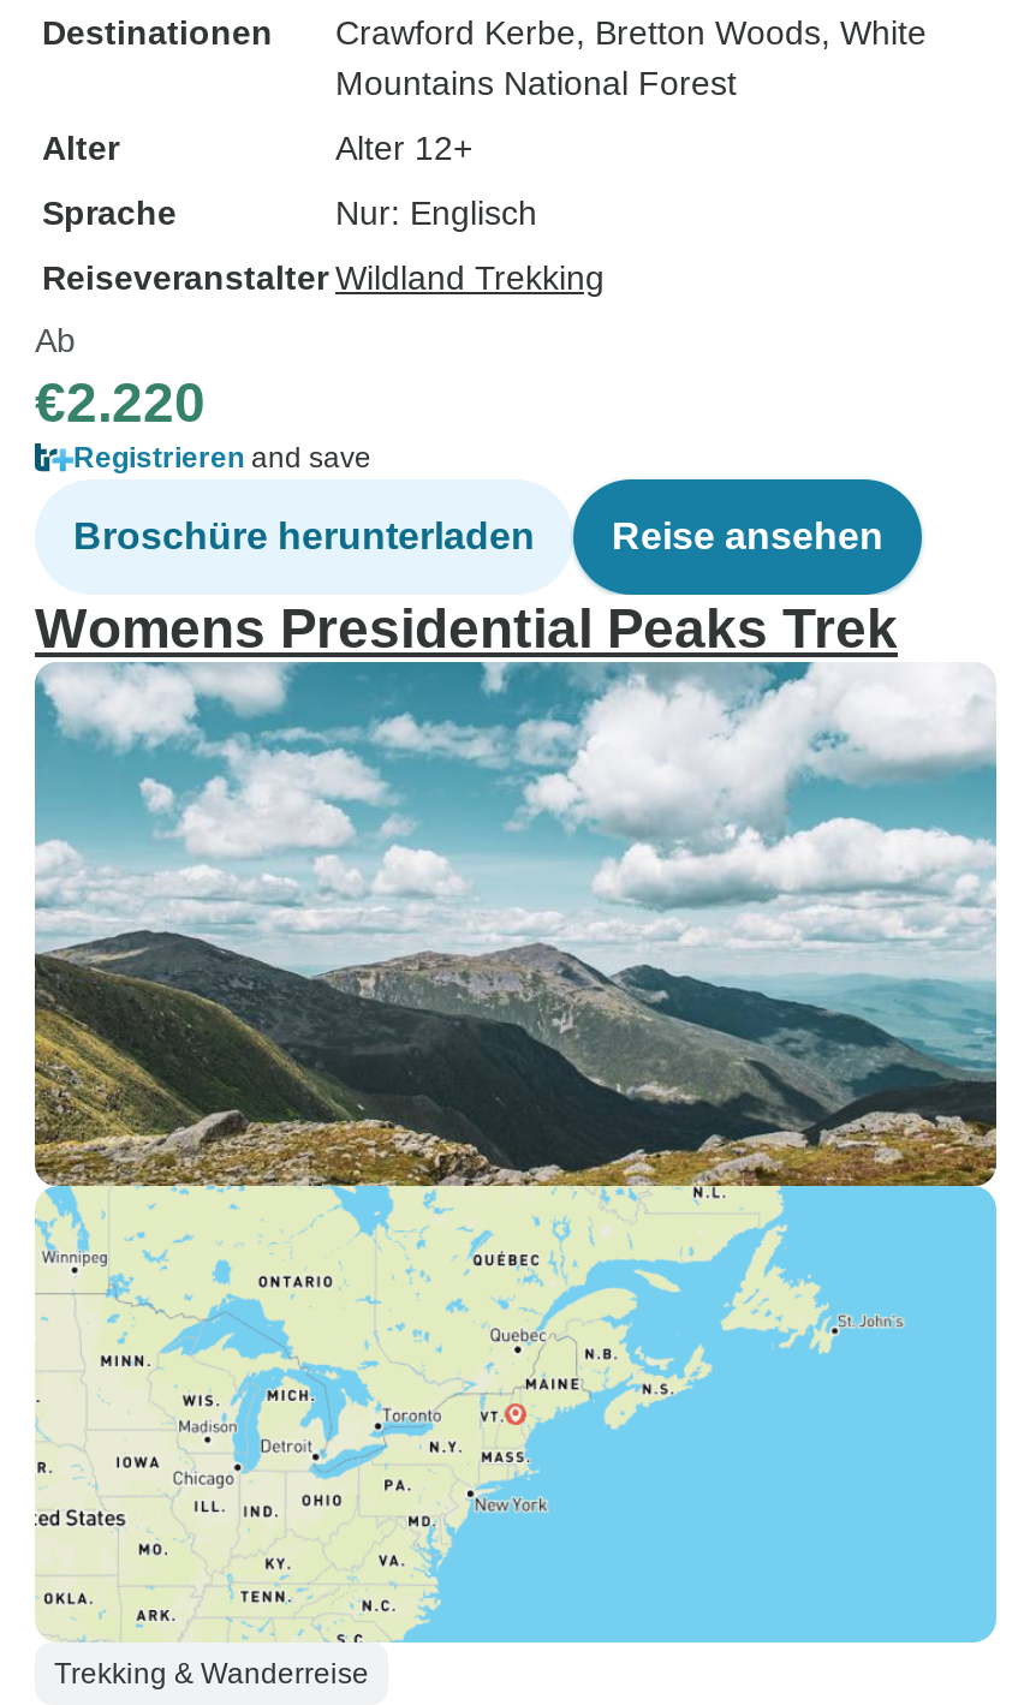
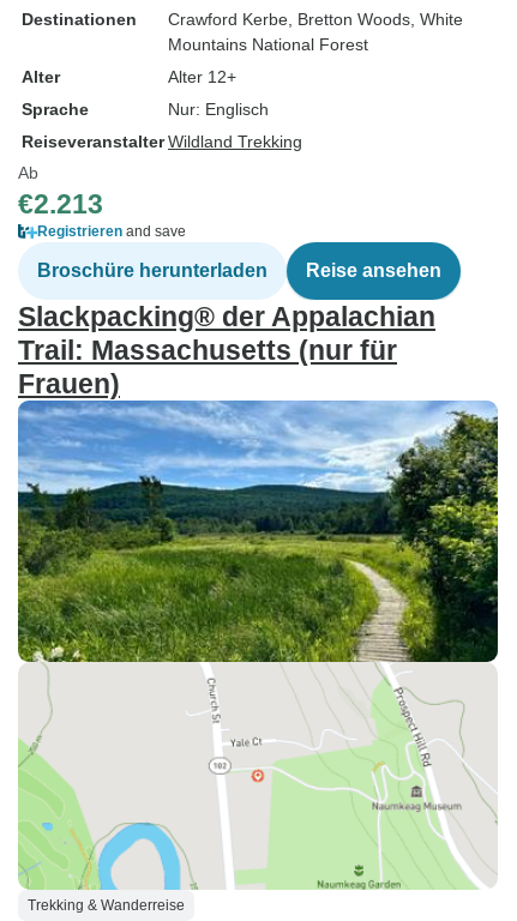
- €2.220
+ €2.213

- Womens Presidential Peaks Trek
+ Slackpacking® der Appalachian
+ Trail: Massachusetts (nur für
+ Frauen)

- [image]
+ [image]
